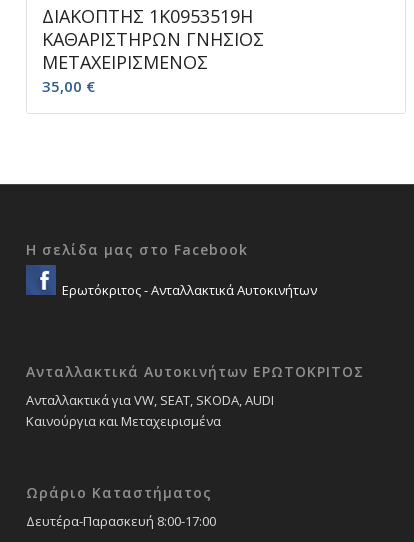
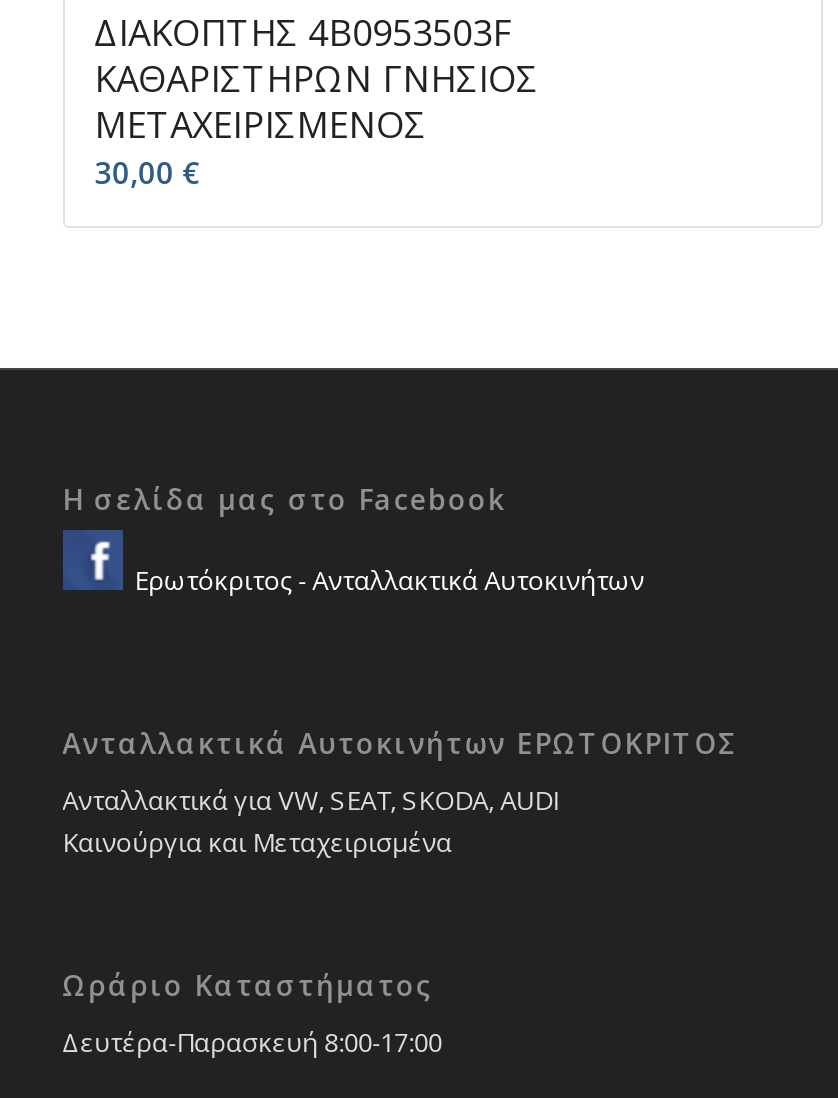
- ΔΙΑΚΟΠΤΗΣ 1K0953519H
+ ΔΙΑΚΟΠΤΗΣ 4B0953503F

- 35,00 €
+ 30,00 €
